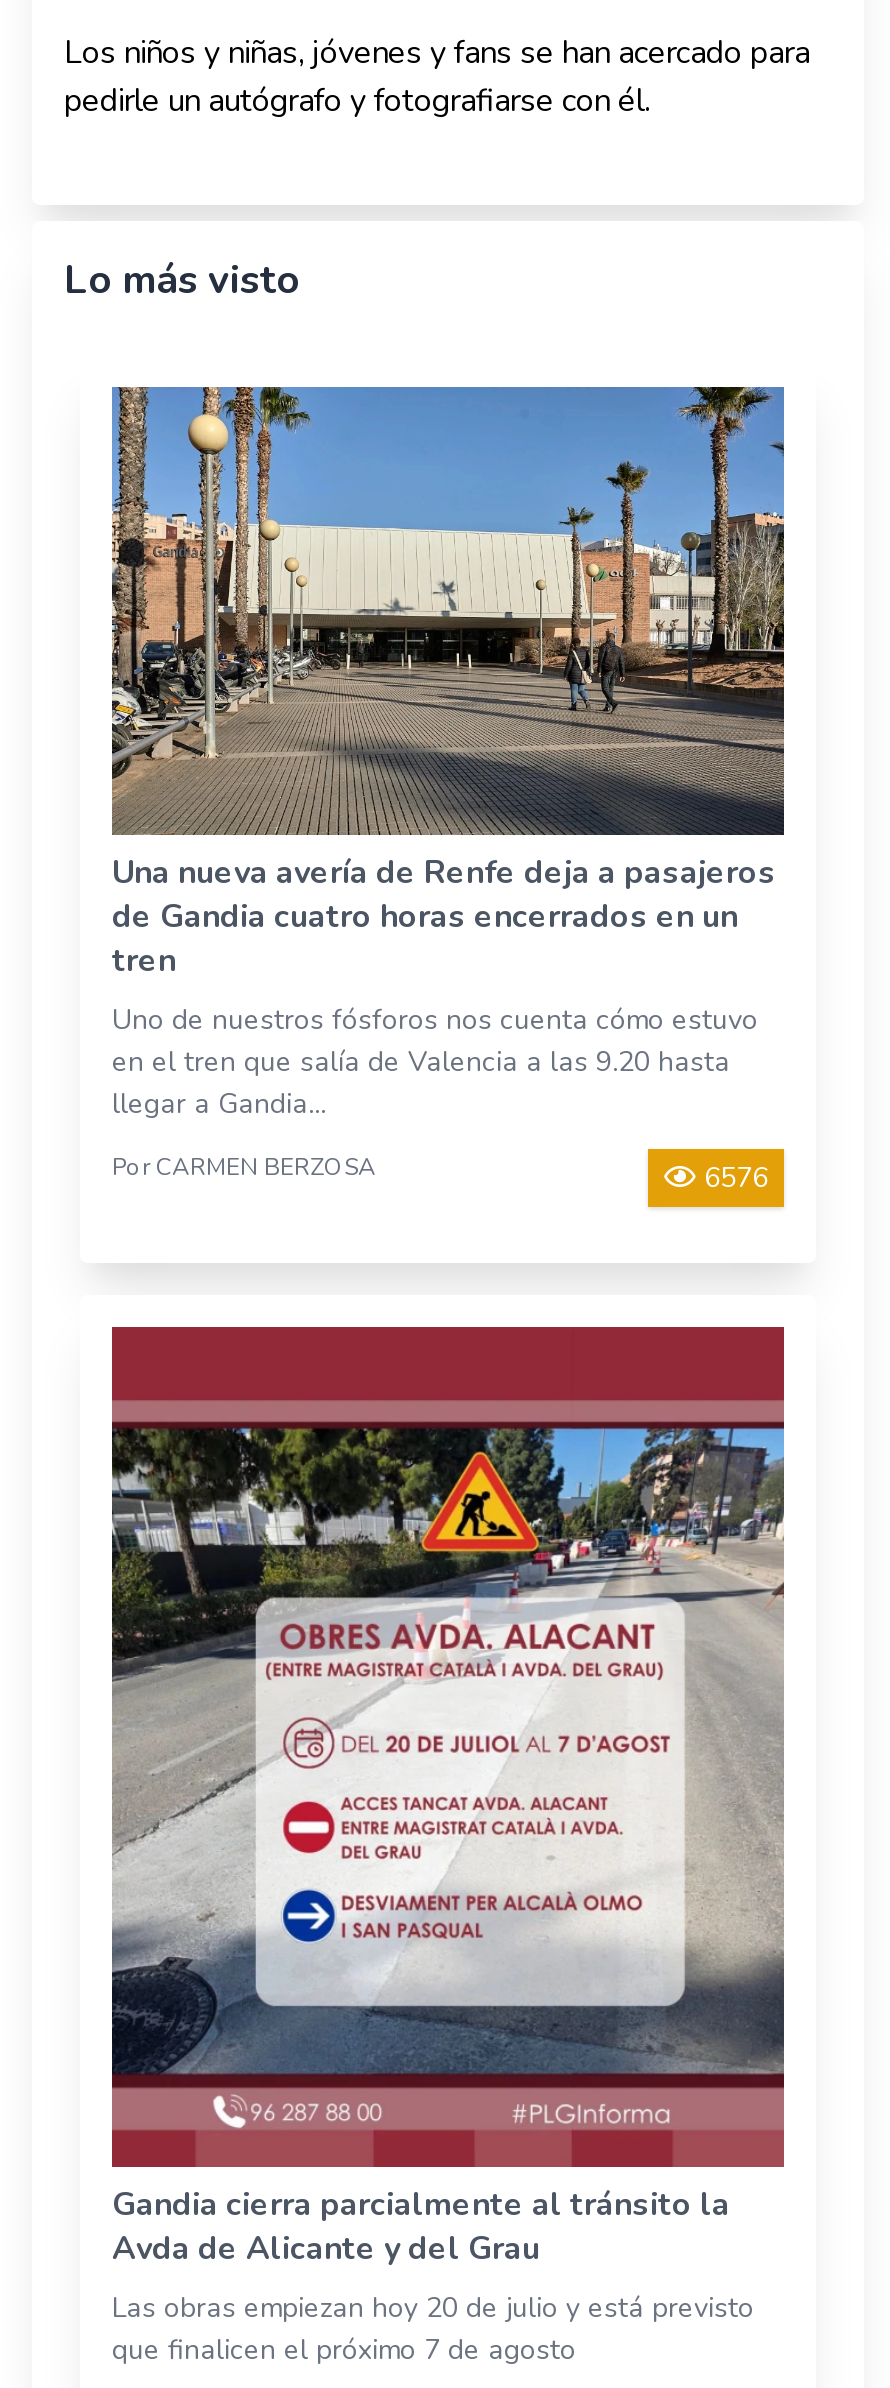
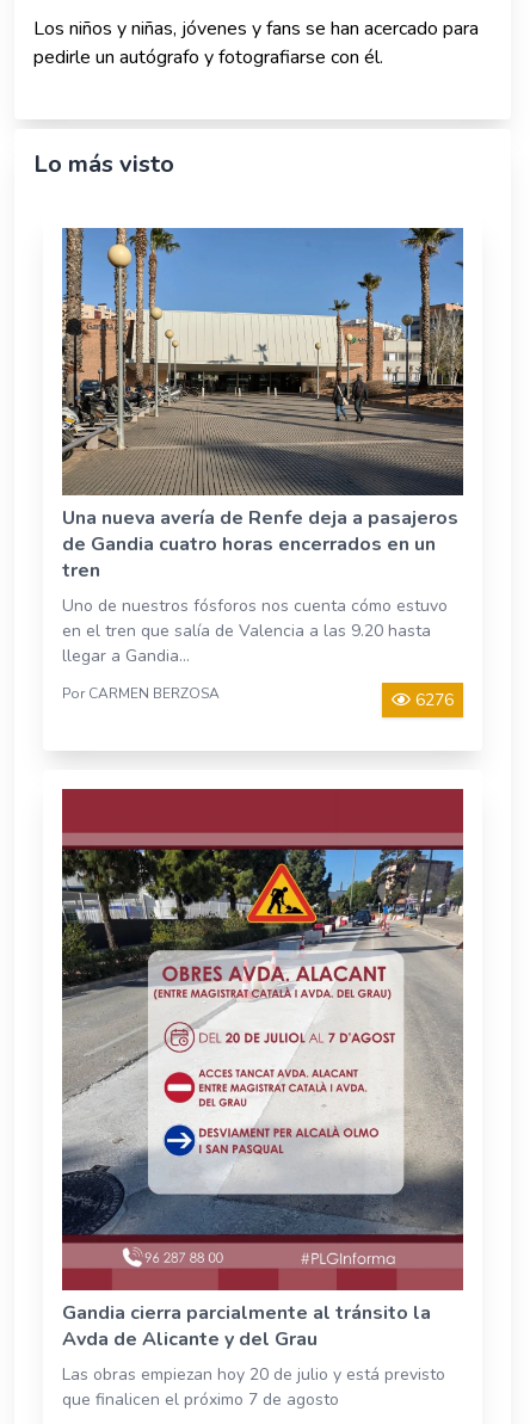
- 6576
+ 6276
